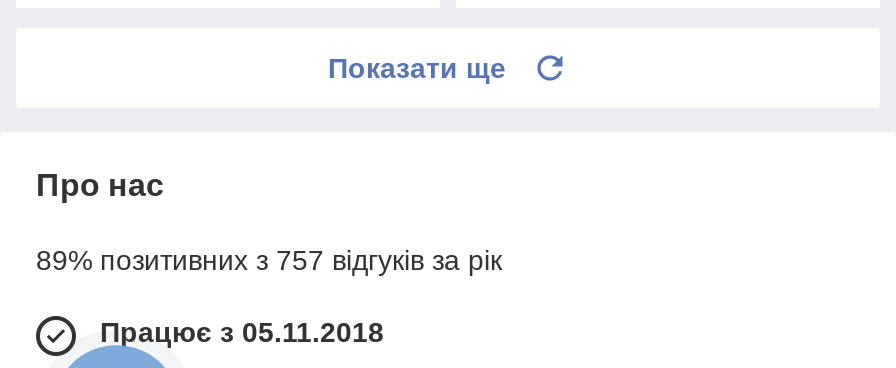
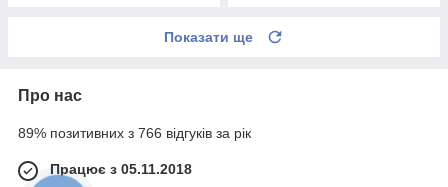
- 89% позитивних з 757 відгуків за рік
+ 89% позитивних з 766 відгуків за рік
